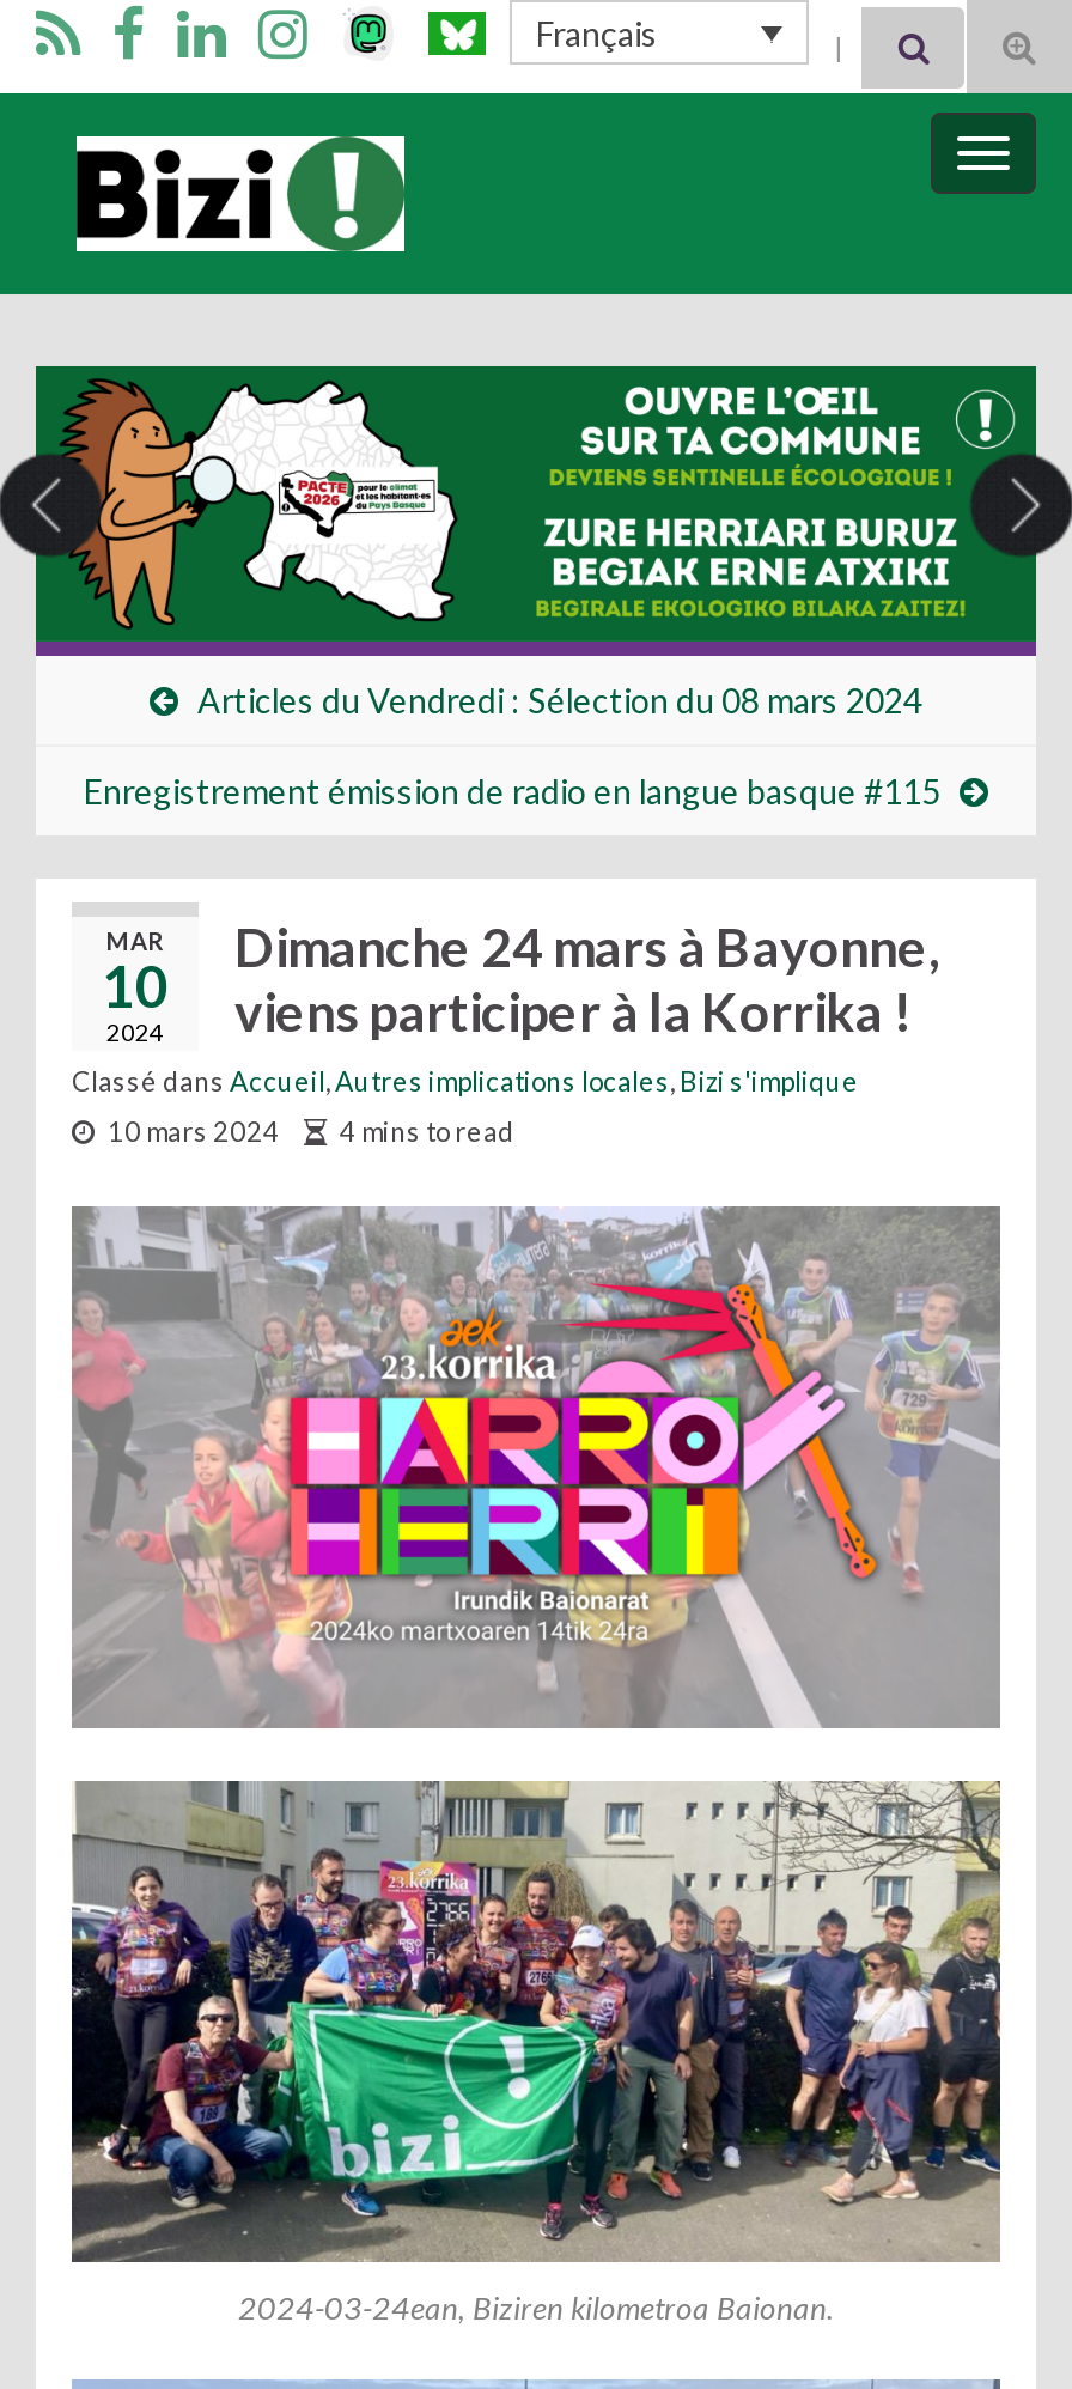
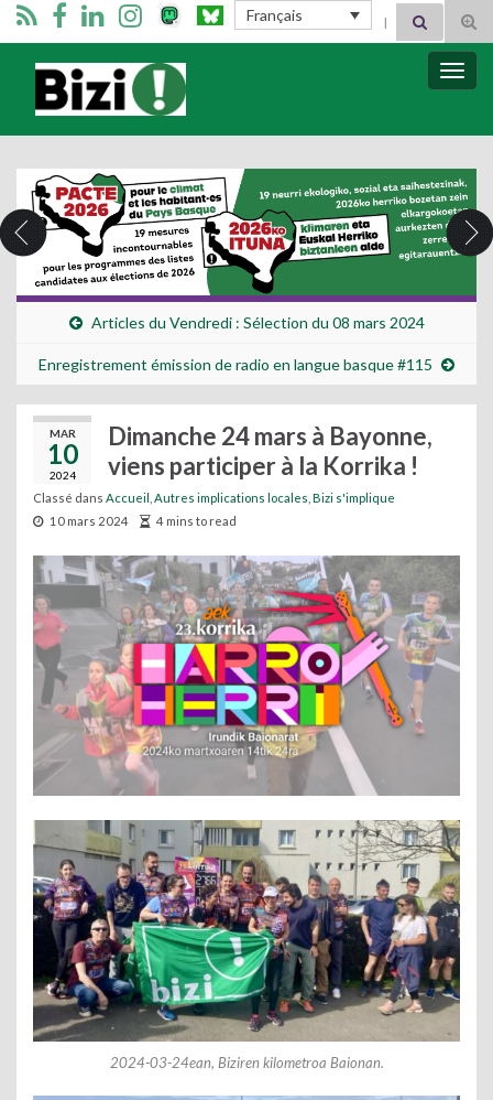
- [image]
+ [image]
